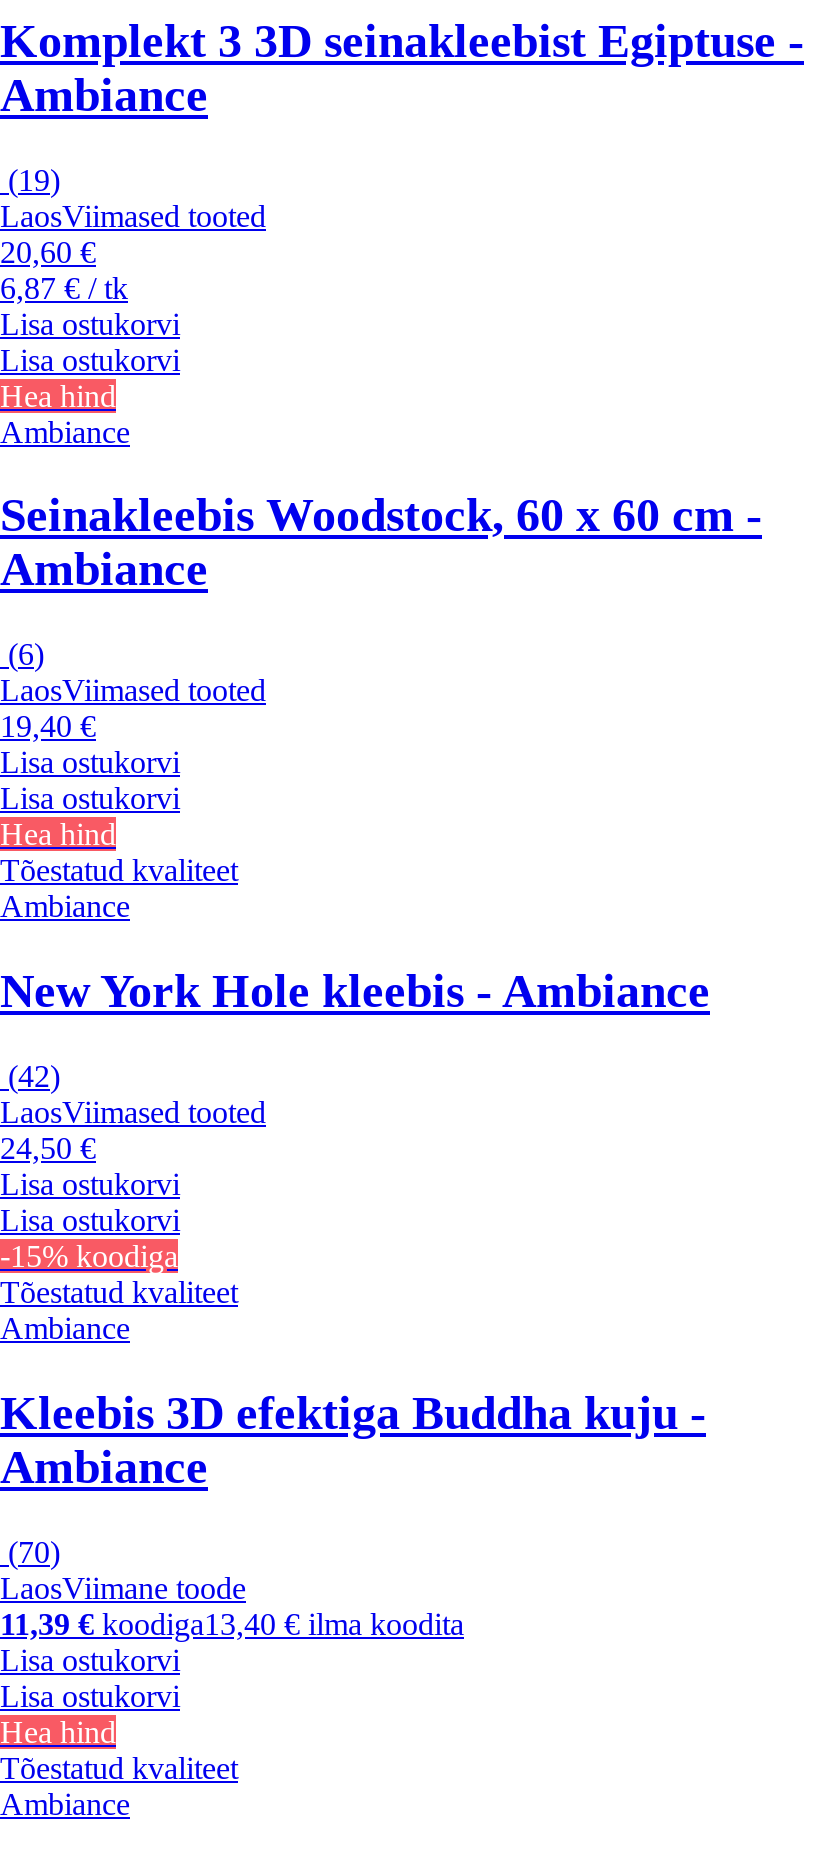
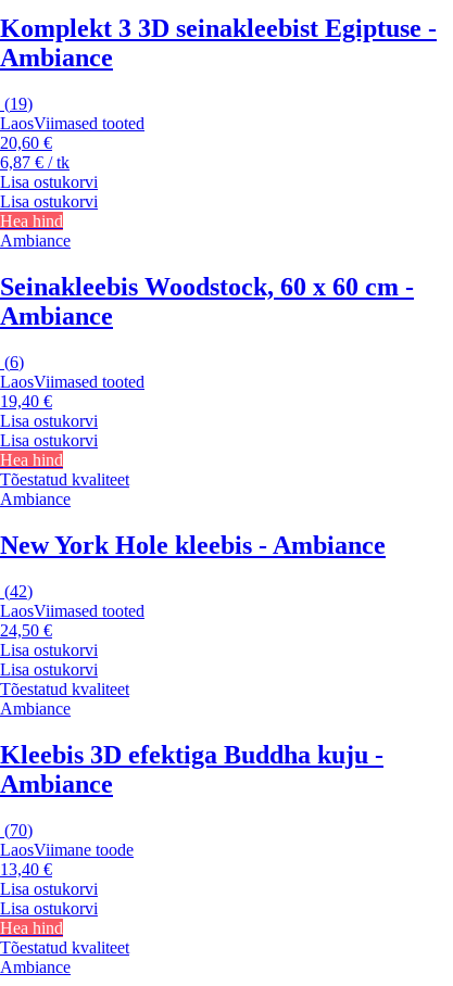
- -15% koodiga

- 11,39 €koodiga13,40 € ilma koodita
+ 13,40 €
